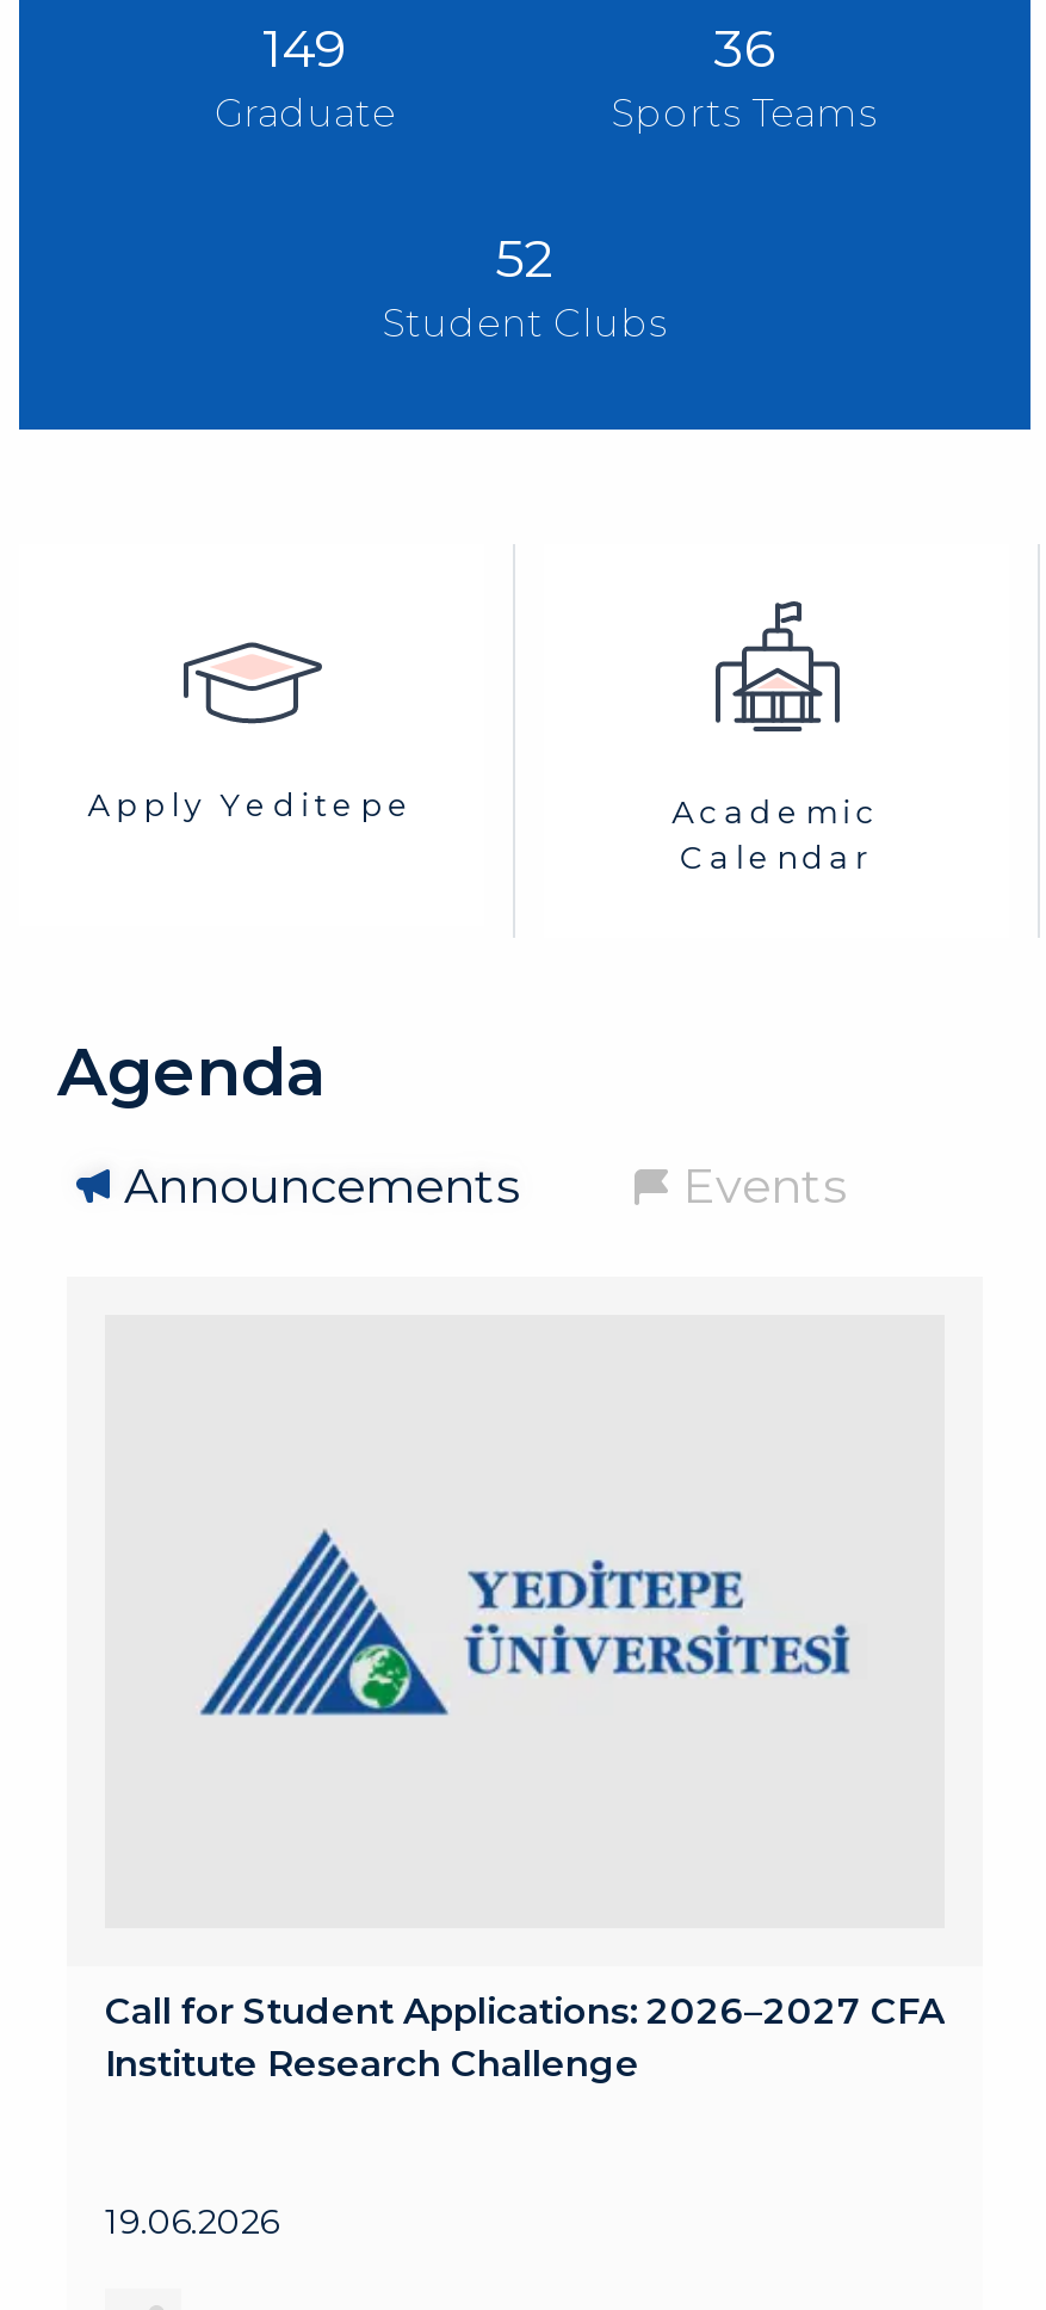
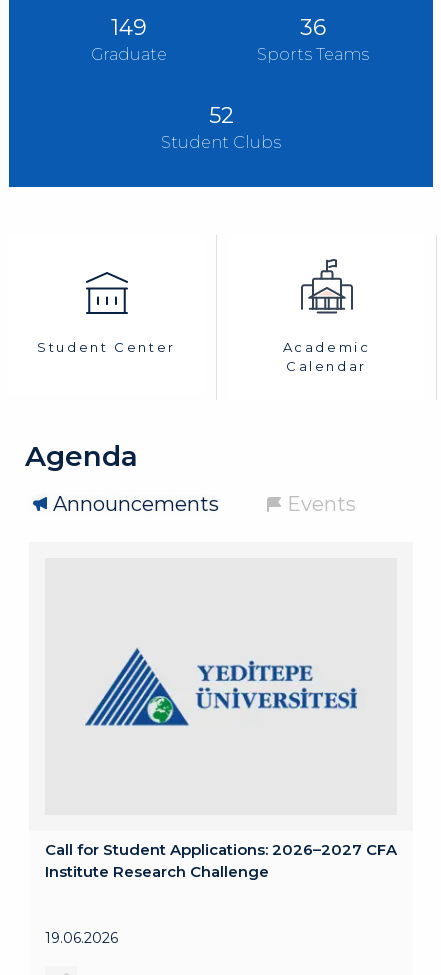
- [image]
- Apply Yeditepe
+ [image]
+ Student Center
